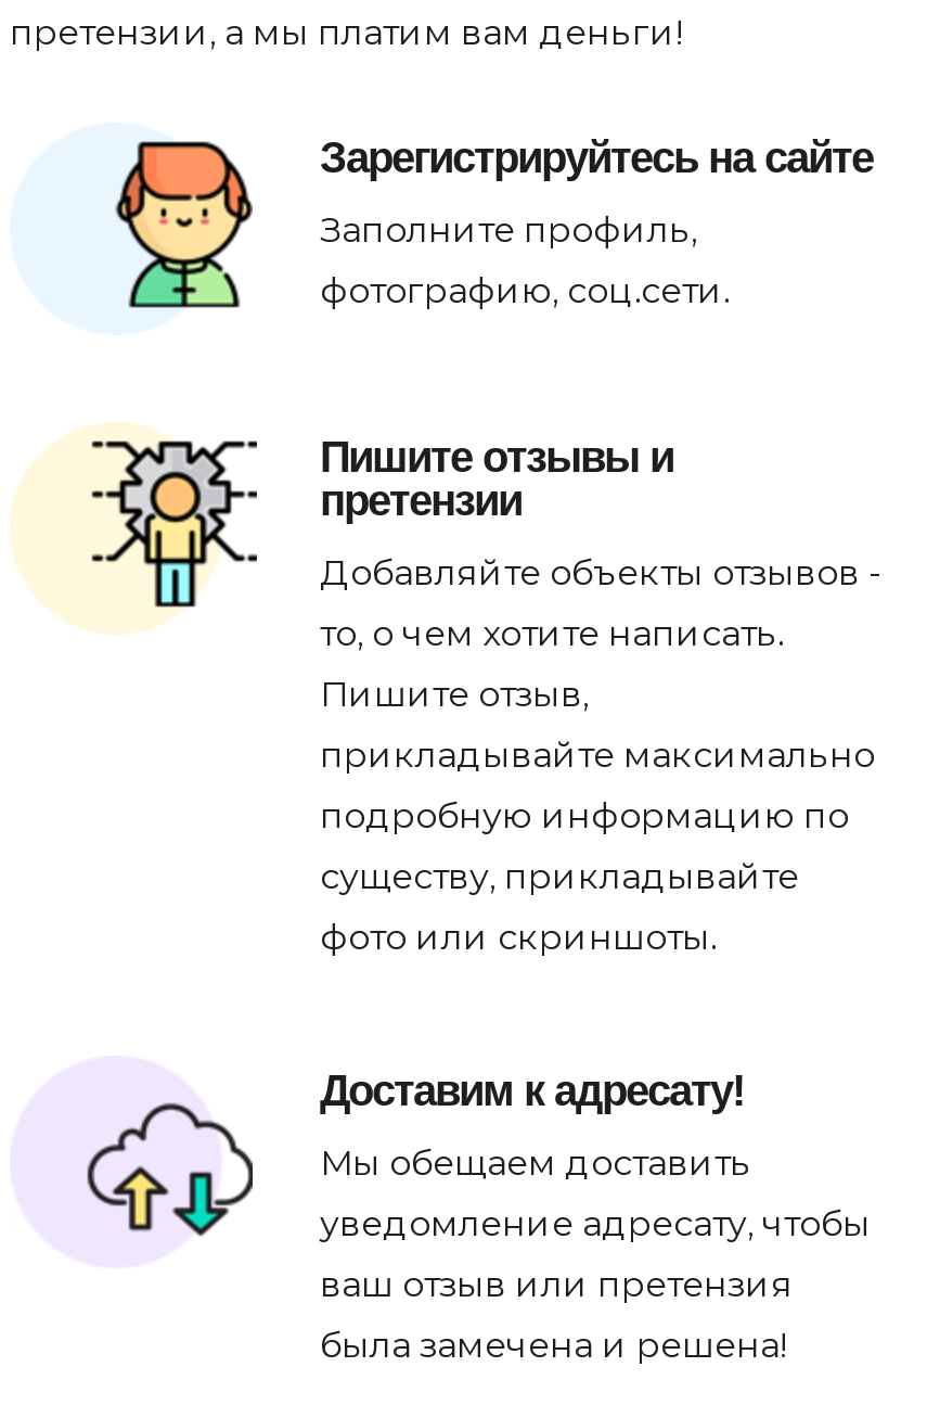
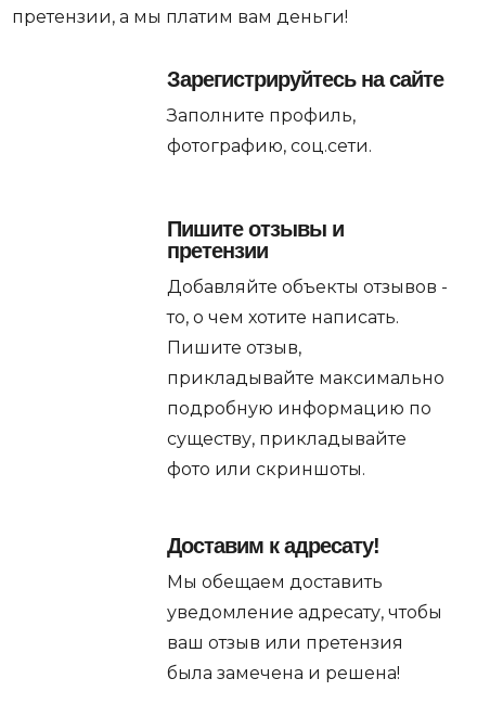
- [image]

- [image]

- [image]
